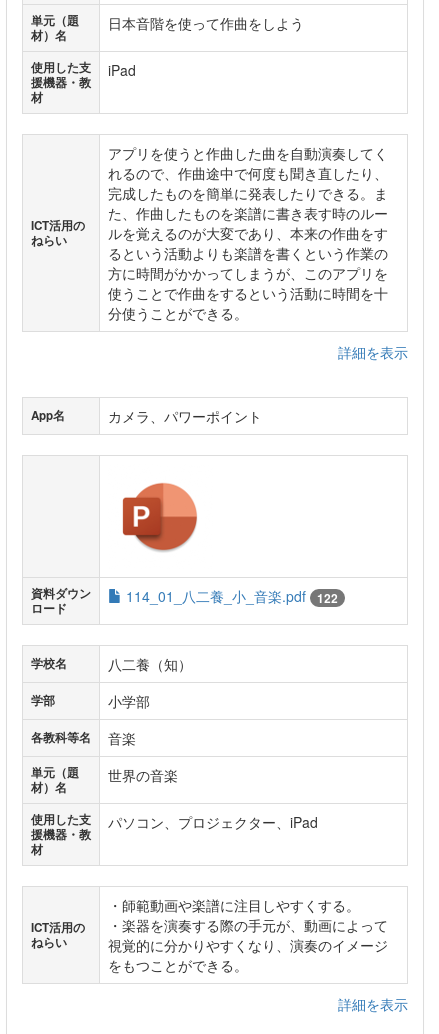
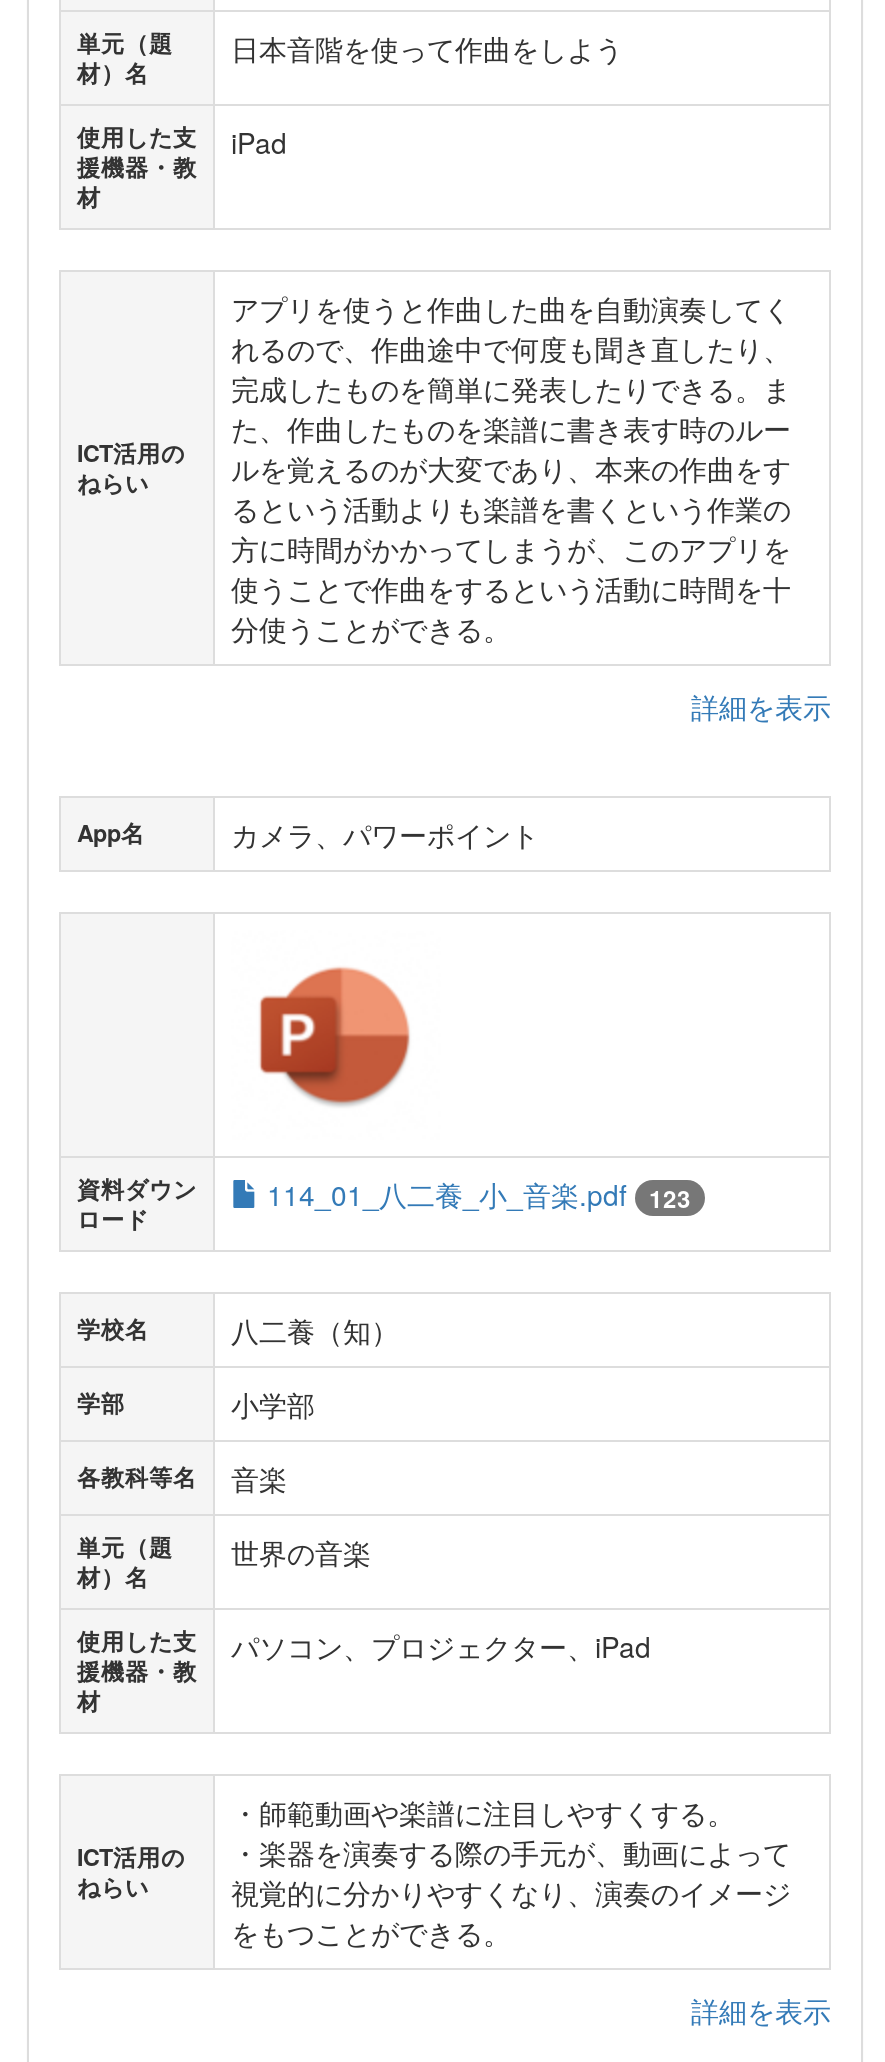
- 114_01_八二養_小_音楽.pdf 122
+ 114_01_八二養_小_音楽.pdf 123
